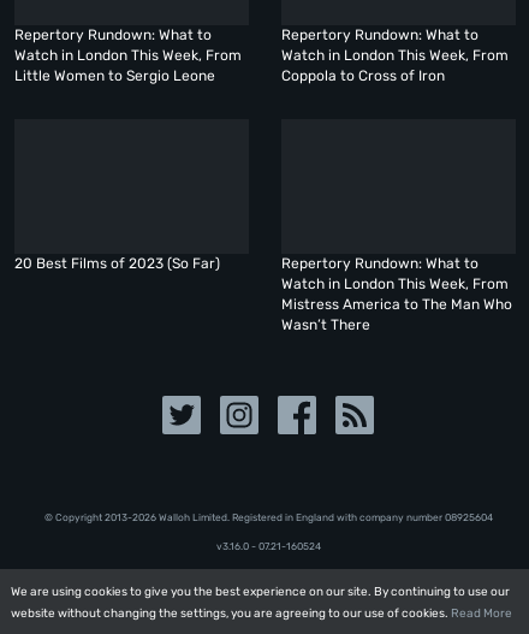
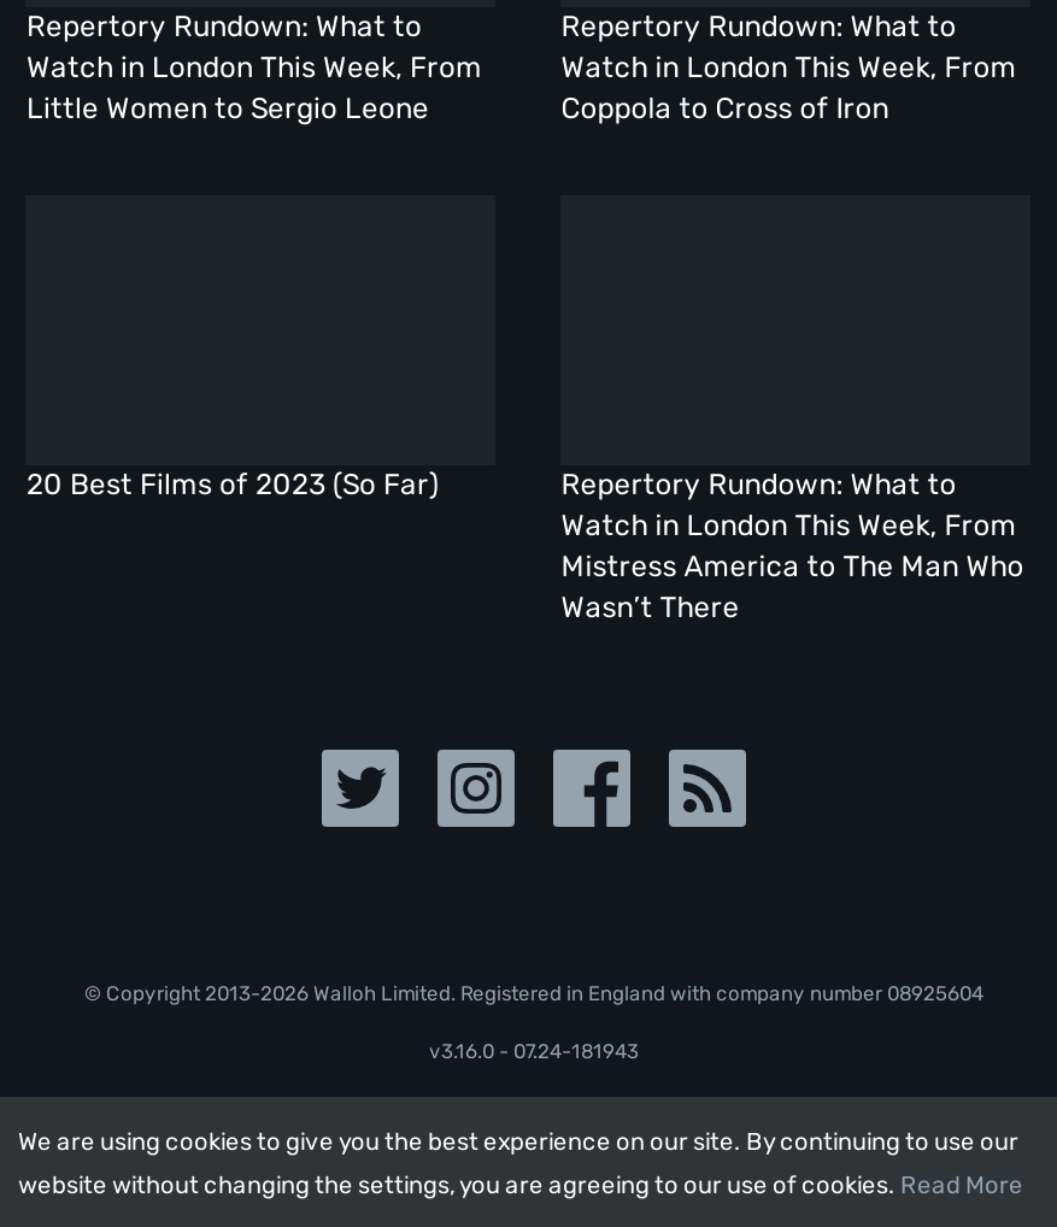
- v3.16.0 - 07.21-160524
+ v3.16.0 - 07.24-181943
